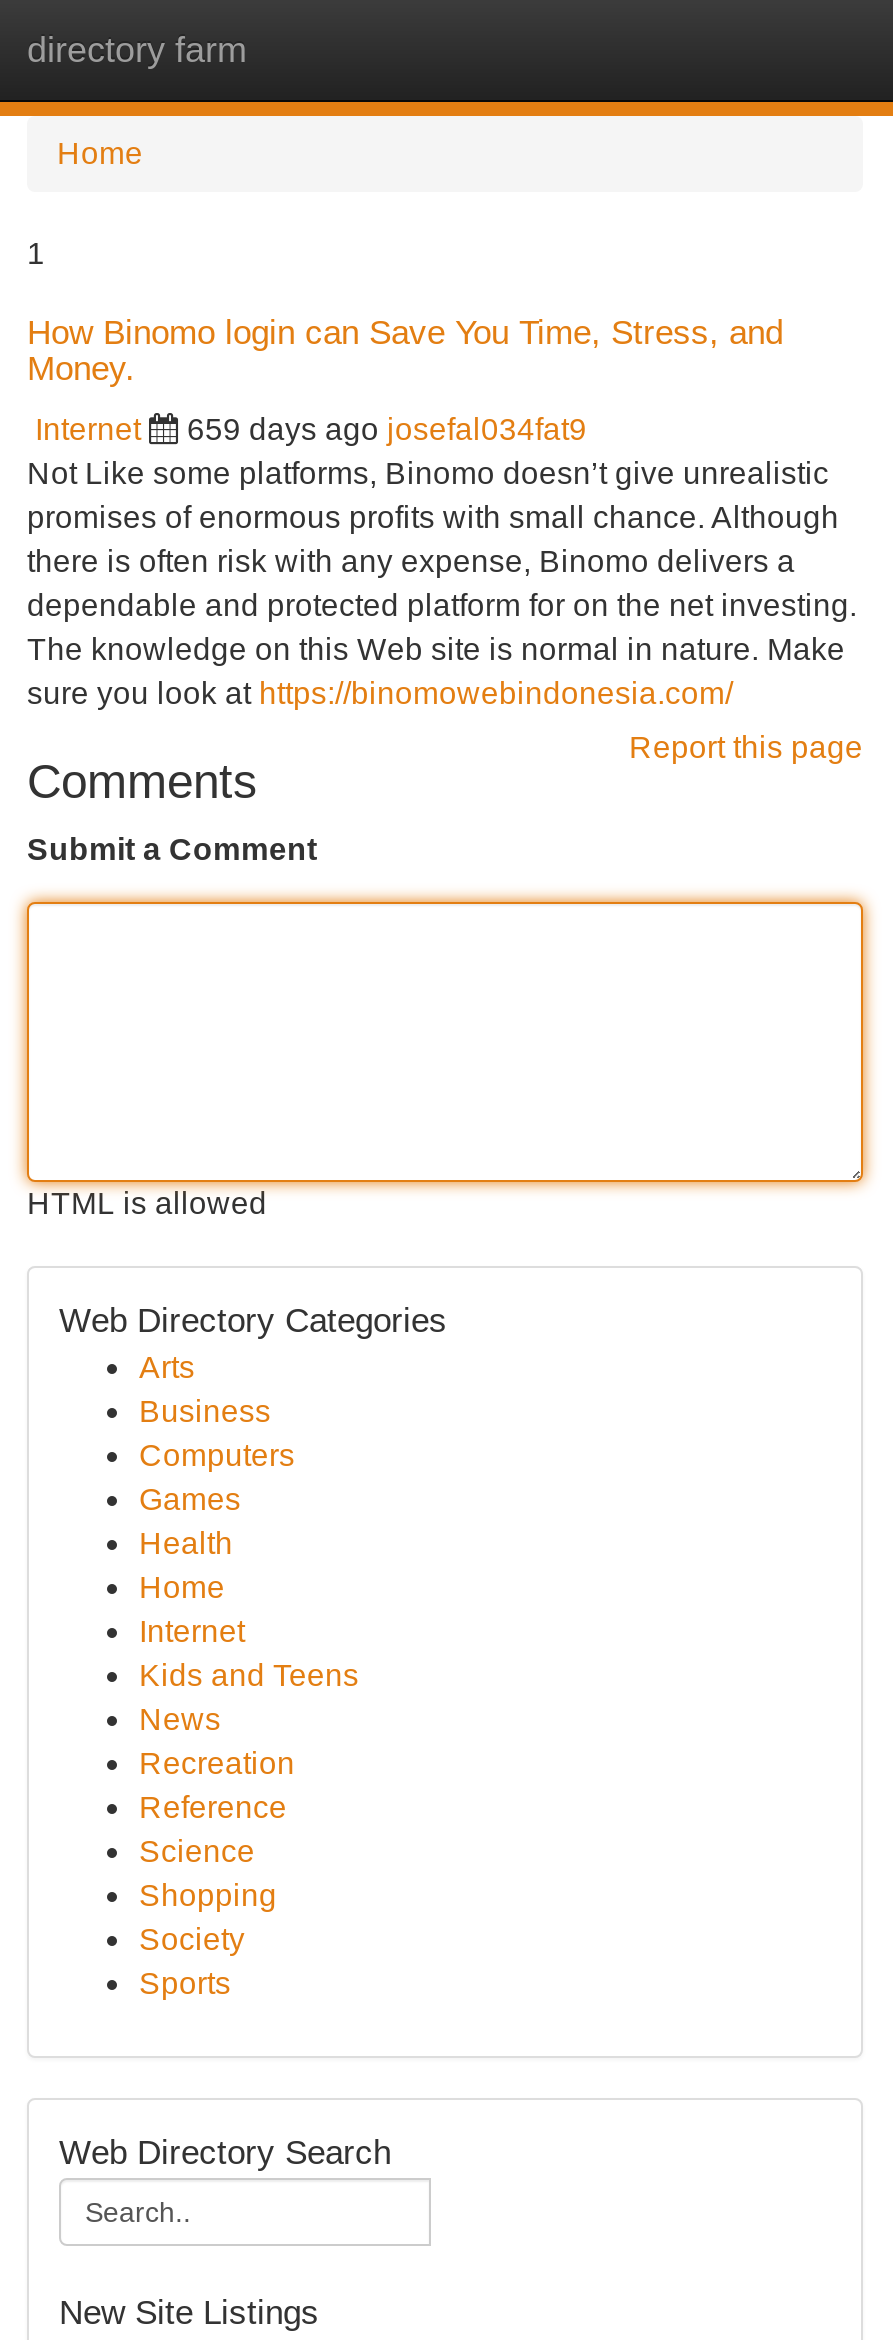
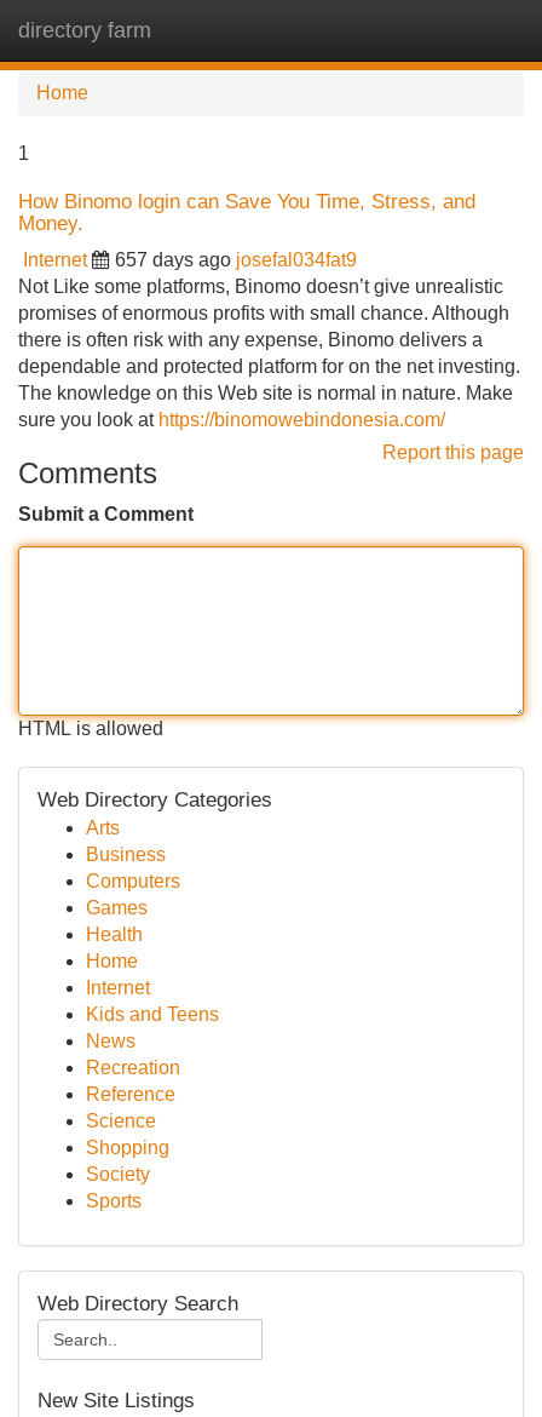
- 659 days ago josefal034fat9
+ 657 days ago josefal034fat9
